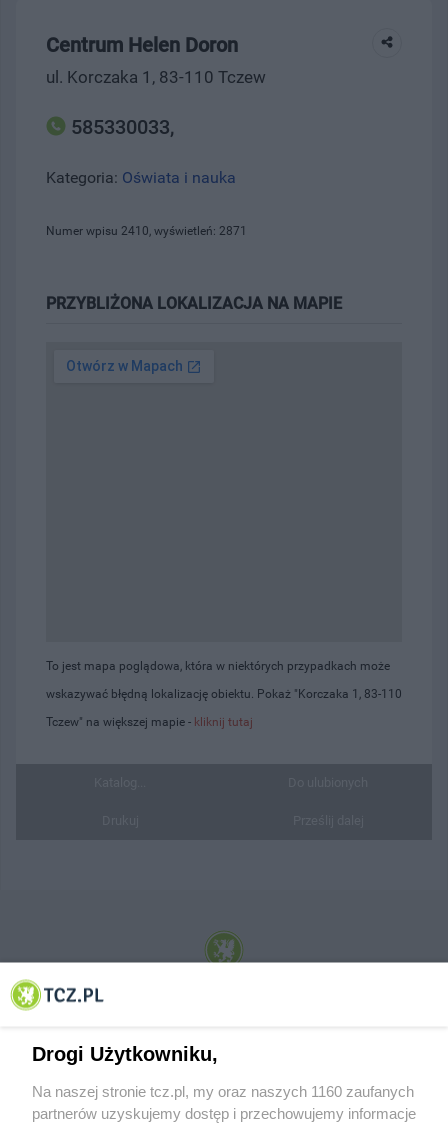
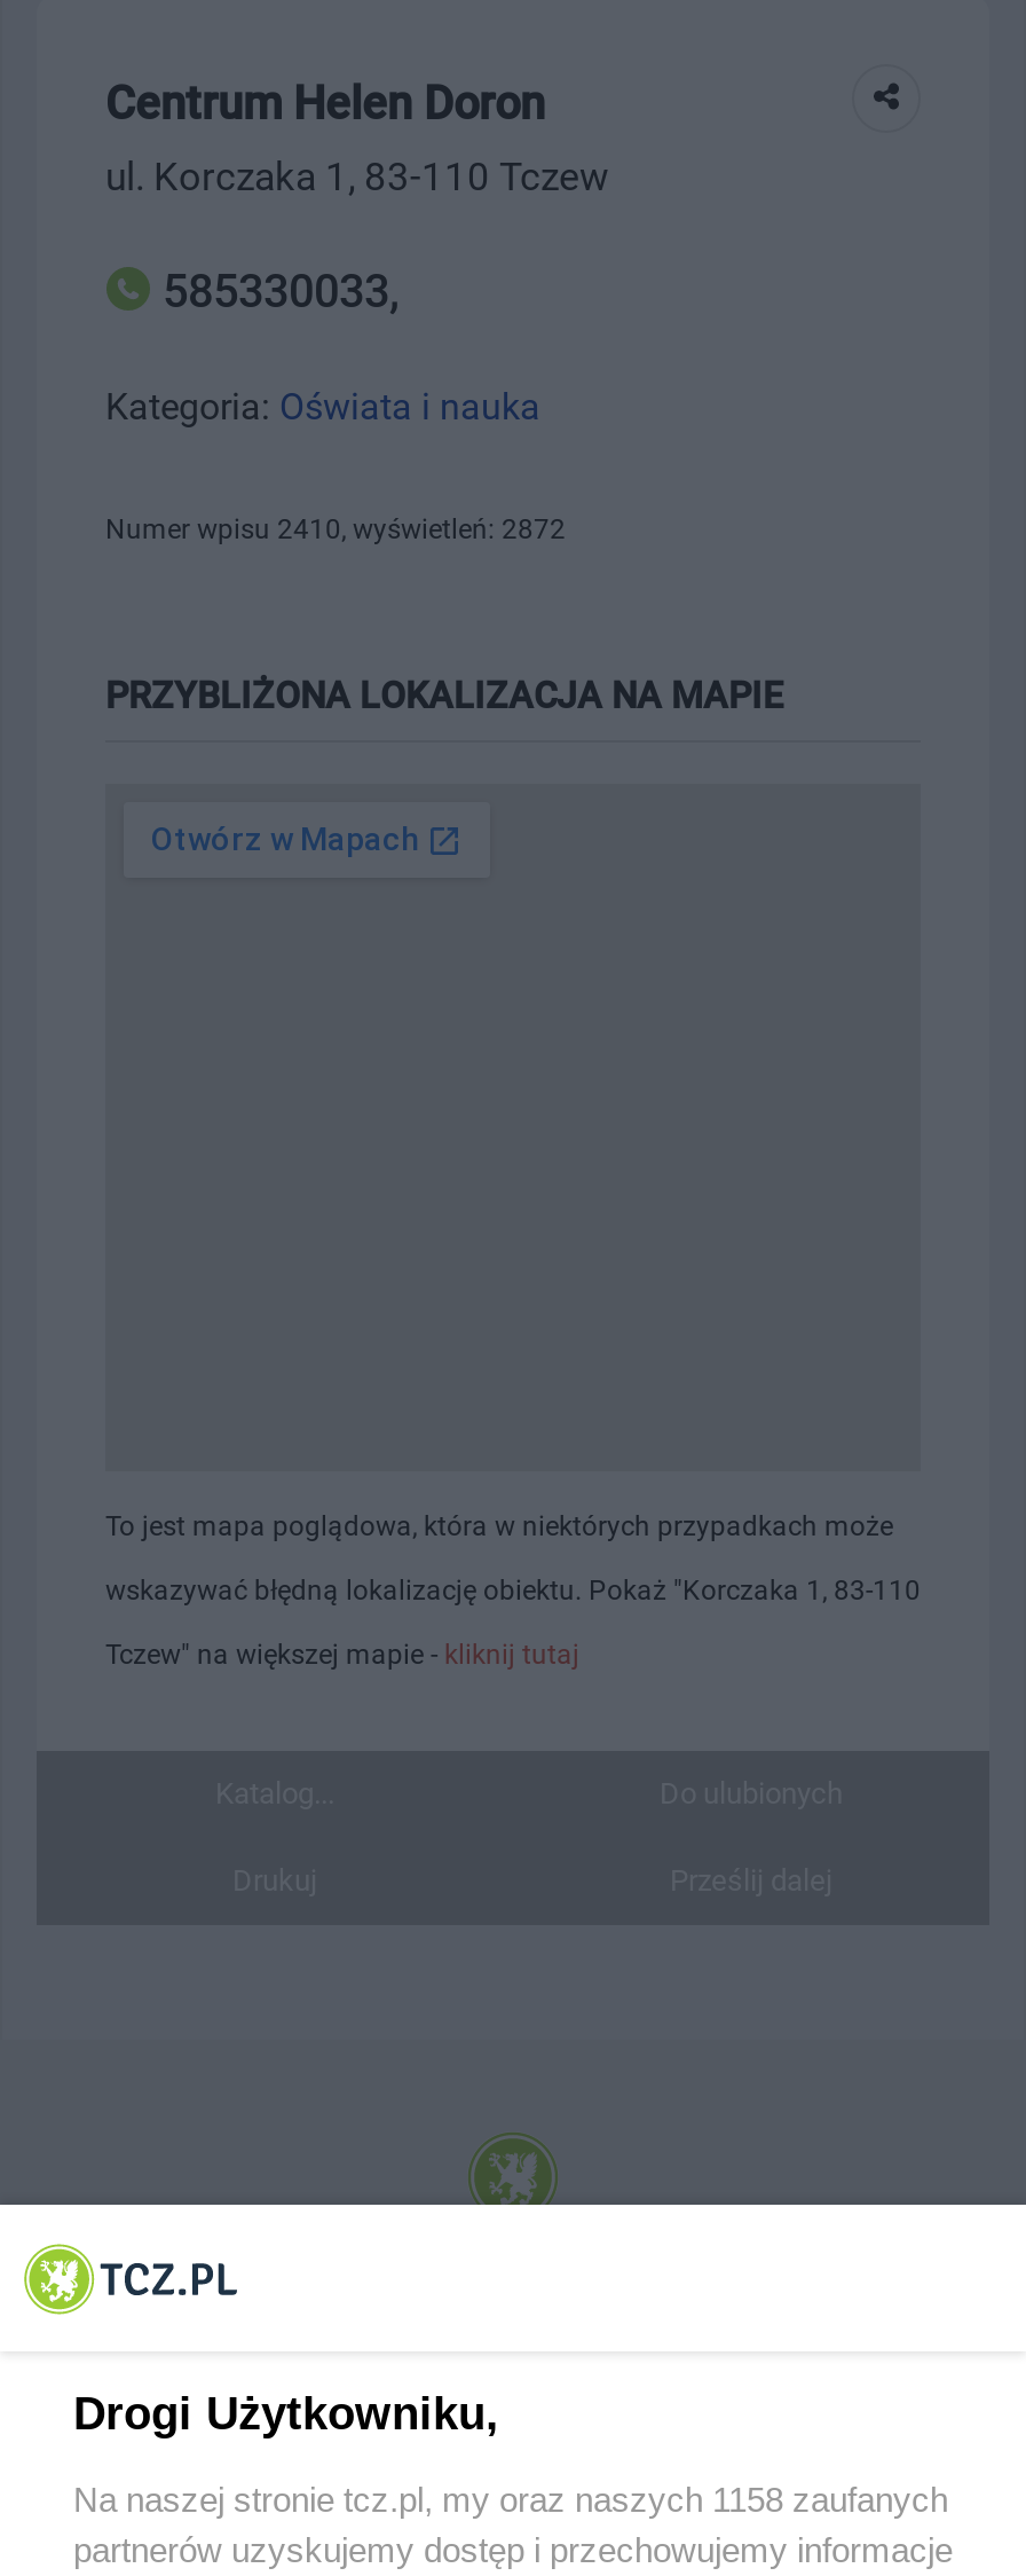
- Numer wpisu 2410, wyświetleń: 2871
+ Numer wpisu 2410, wyświetleń: 2872

- Na naszej stronie tcz.pl, my oraz naszych 1160 zaufanych
+ Na naszej stronie tcz.pl, my oraz naszych 1158 zaufanych
